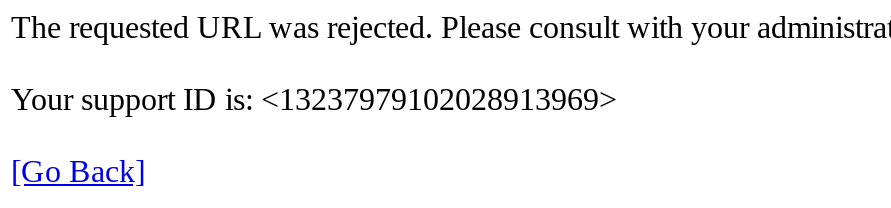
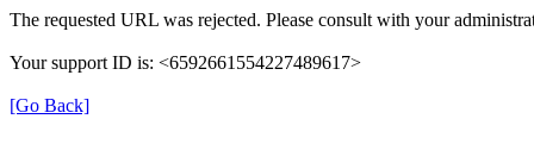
- Your support ID is: <13237979102028913969>
+ Your support ID is: <6592661554227489617>
